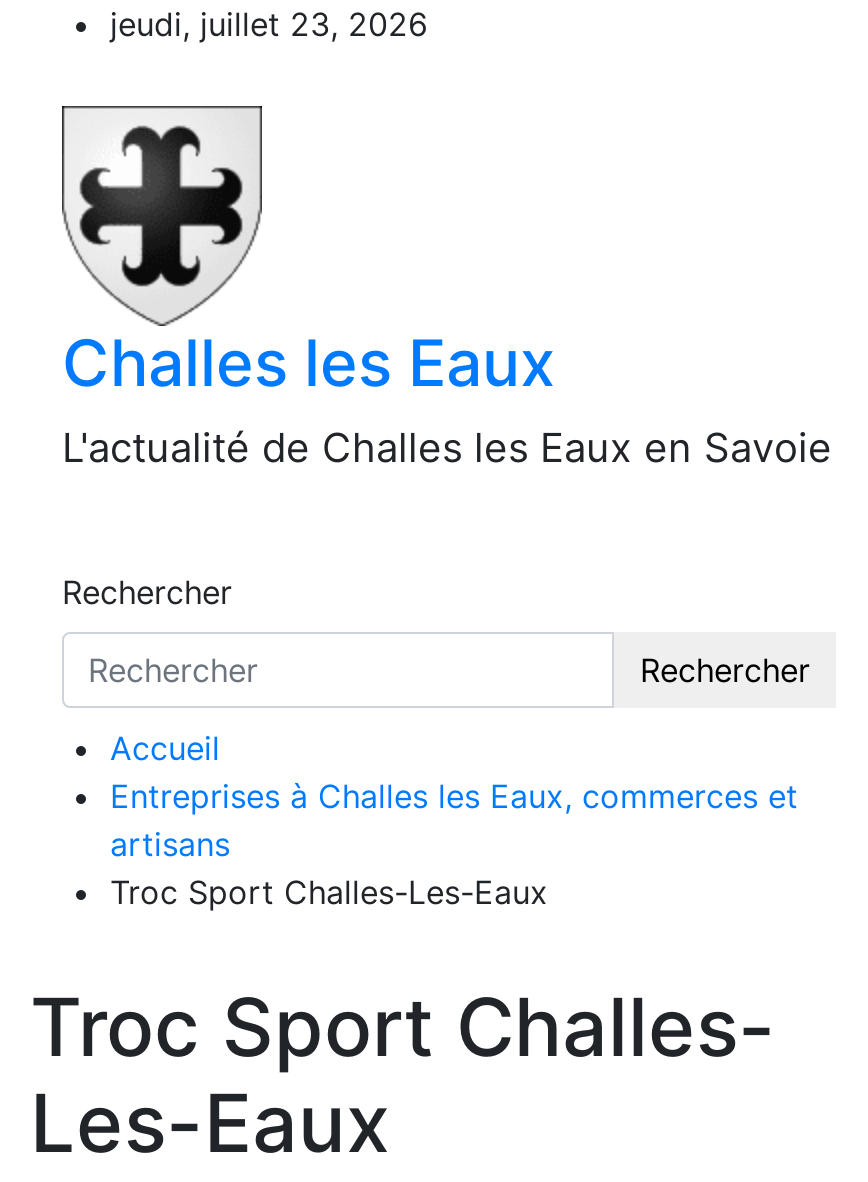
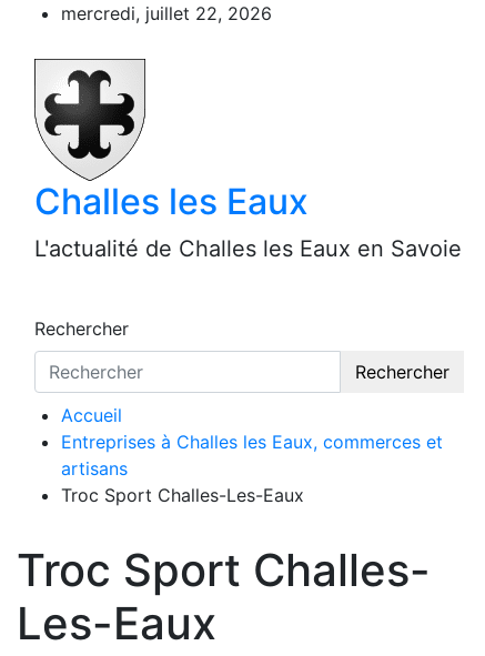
- jeudi, juillet 23, 2026
+ mercredi, juillet 22, 2026
